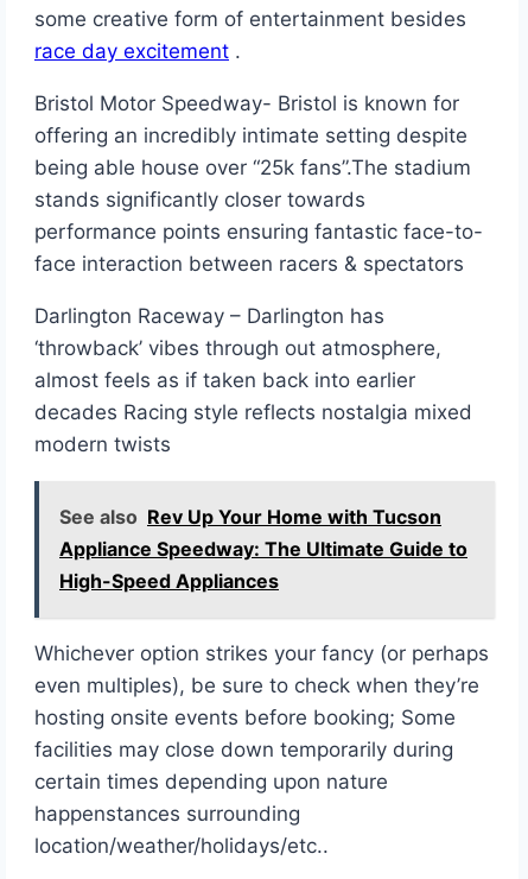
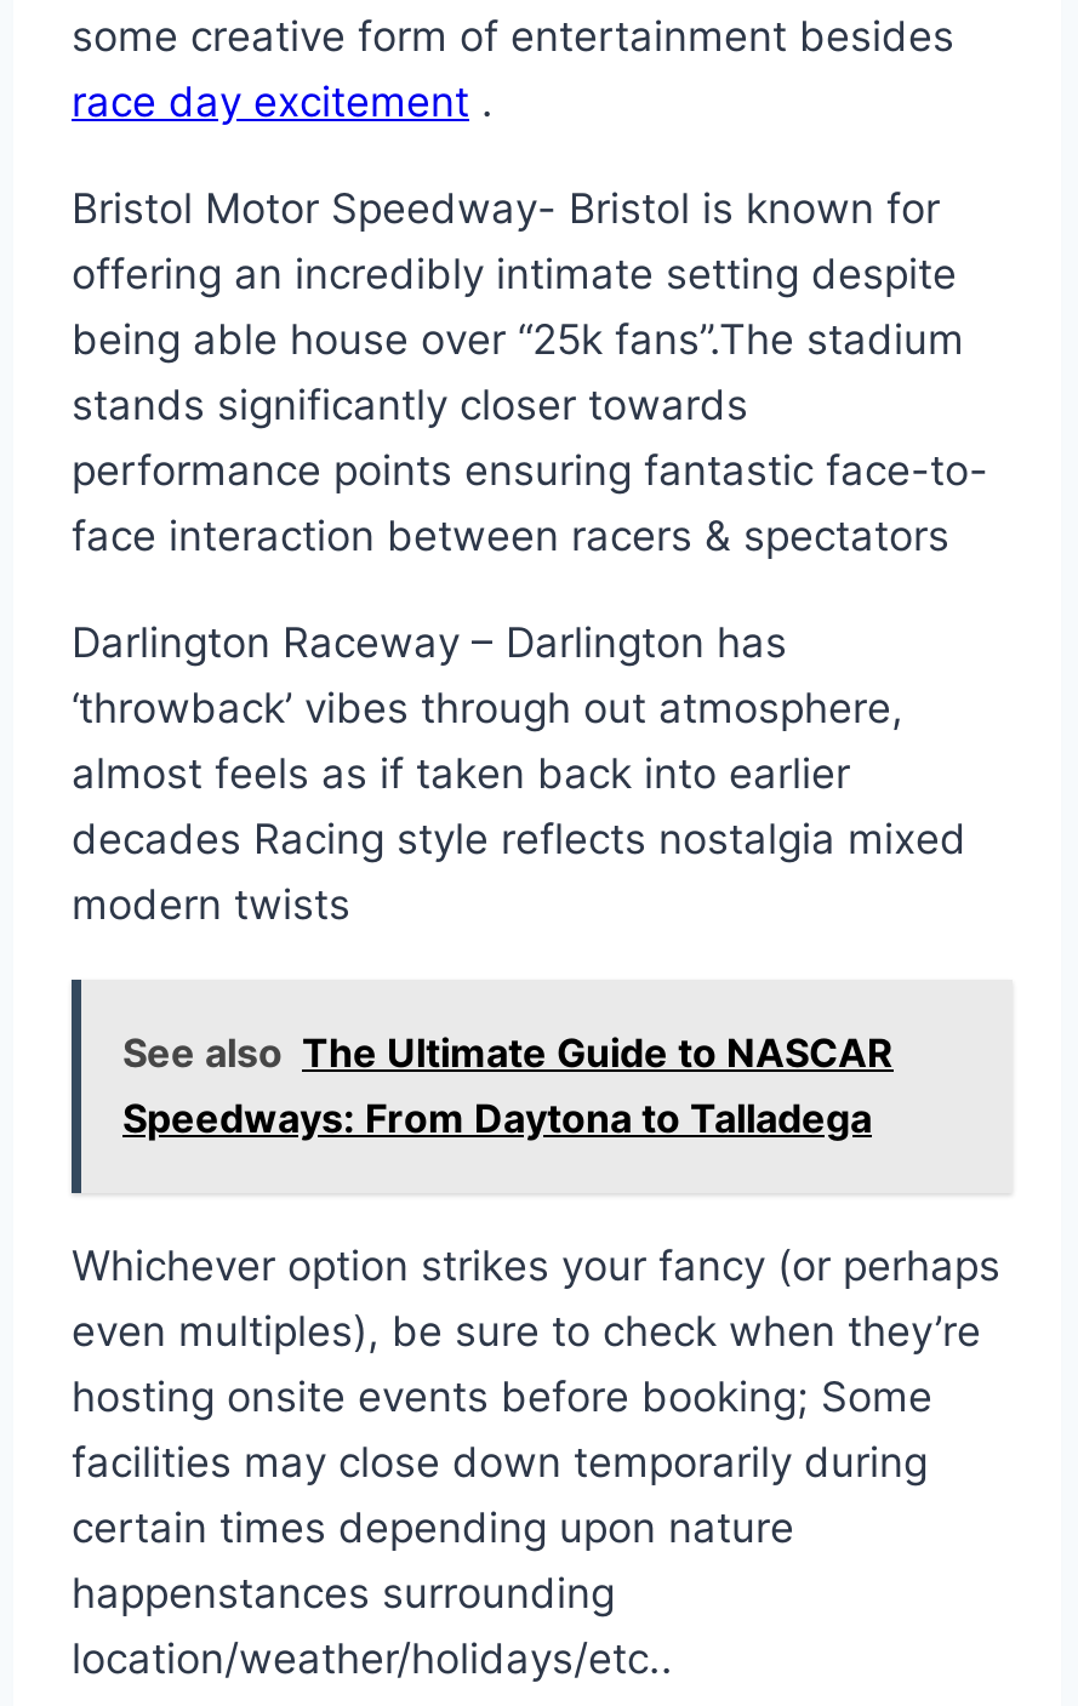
- See also Rev Up Your Home with Tucson
- Appliance Speedway: The Ultimate Guide to
- High-Speed Appliances
+ See also The Ultimate Guide to NASCAR
+ Speedways: From Daytona to Talladega
